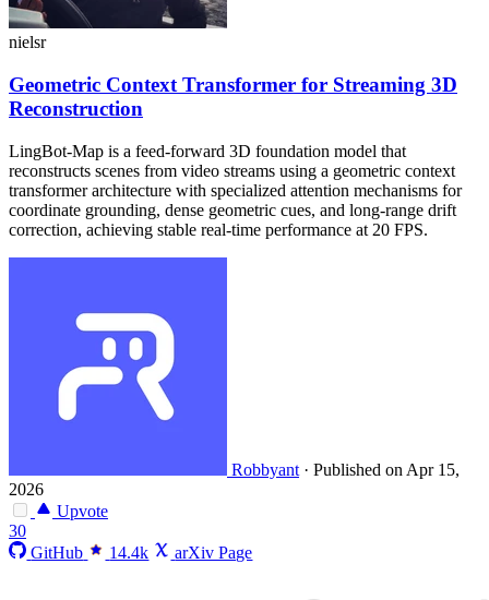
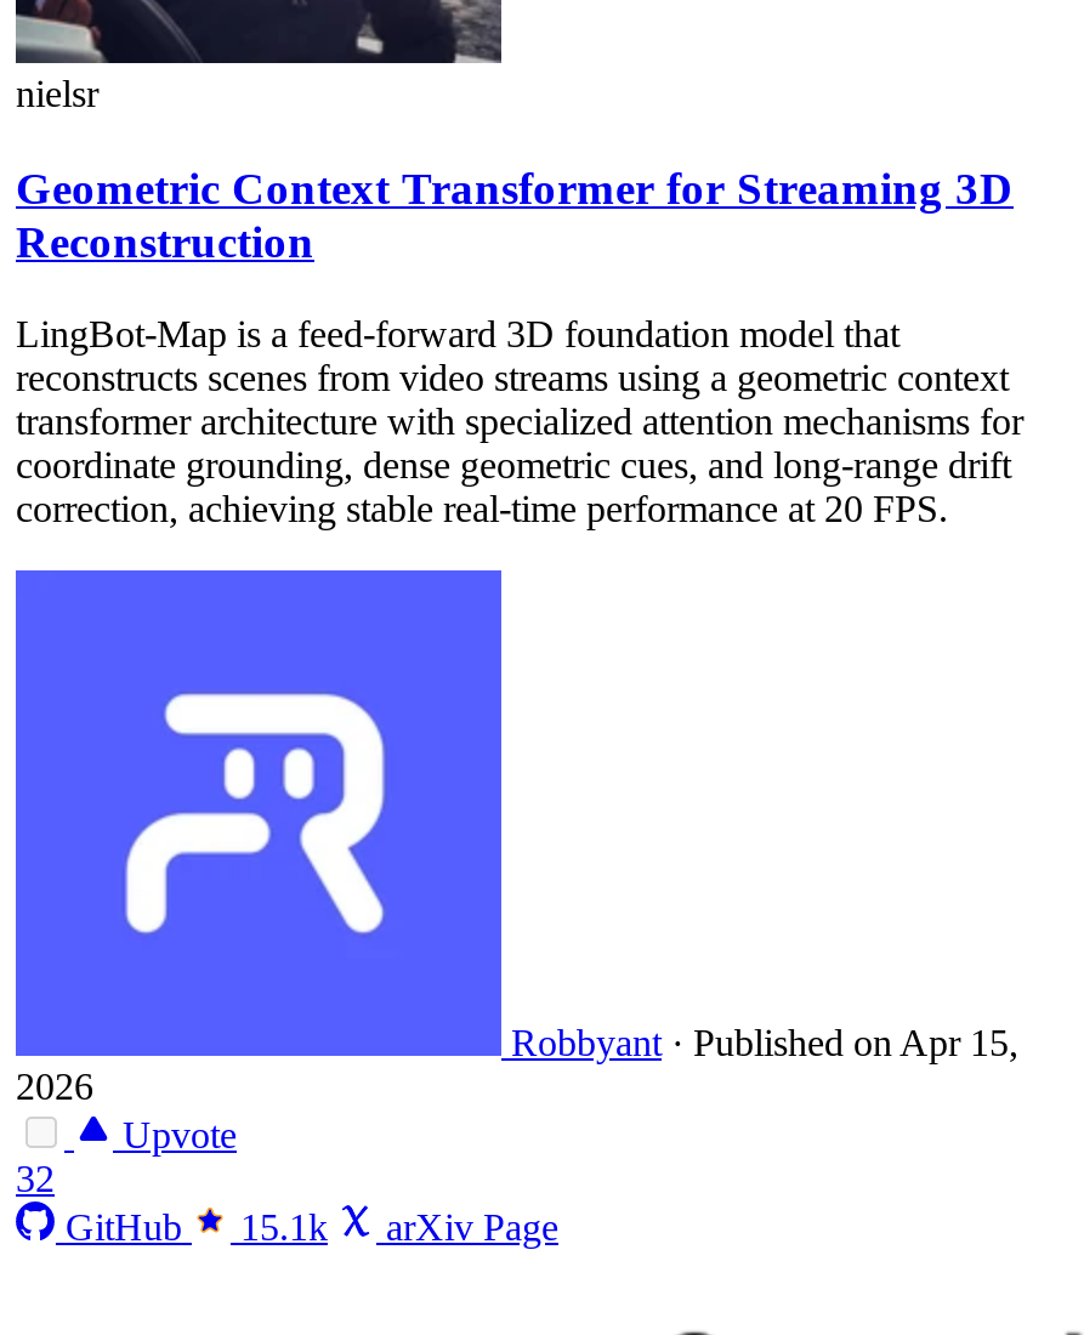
- 30
+ 32

- GitHub 14.4k arXiv Page
+ GitHub 15.1k arXiv Page
